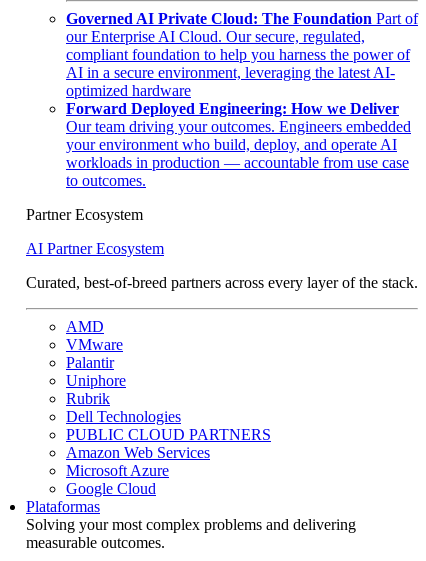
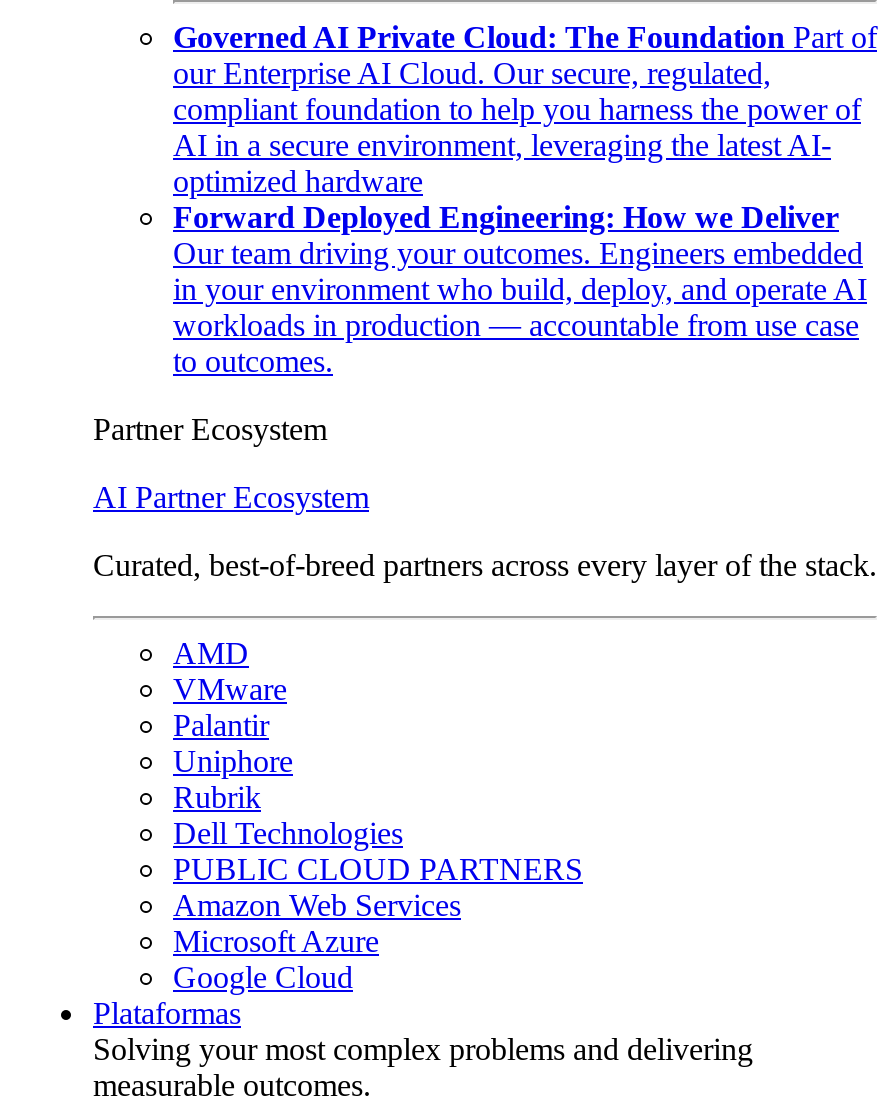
- your environment who build, deploy, and operate AI
+ in your environment who build, deploy, and operate AI
